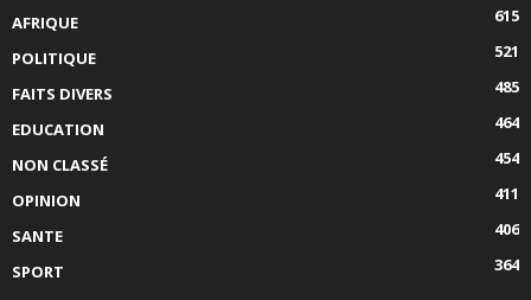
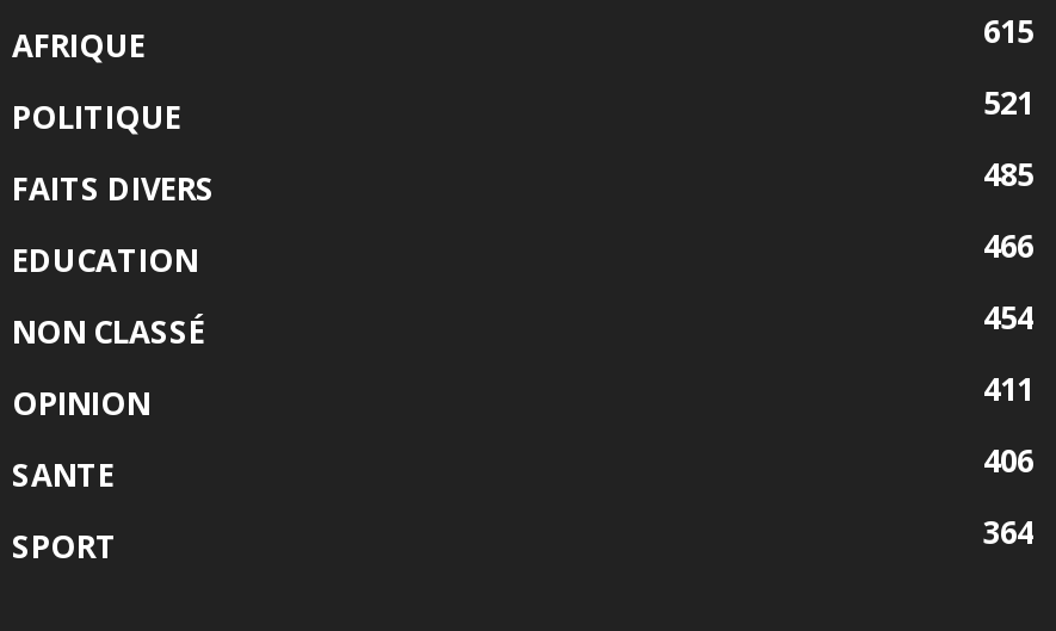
- 464
+ 466
